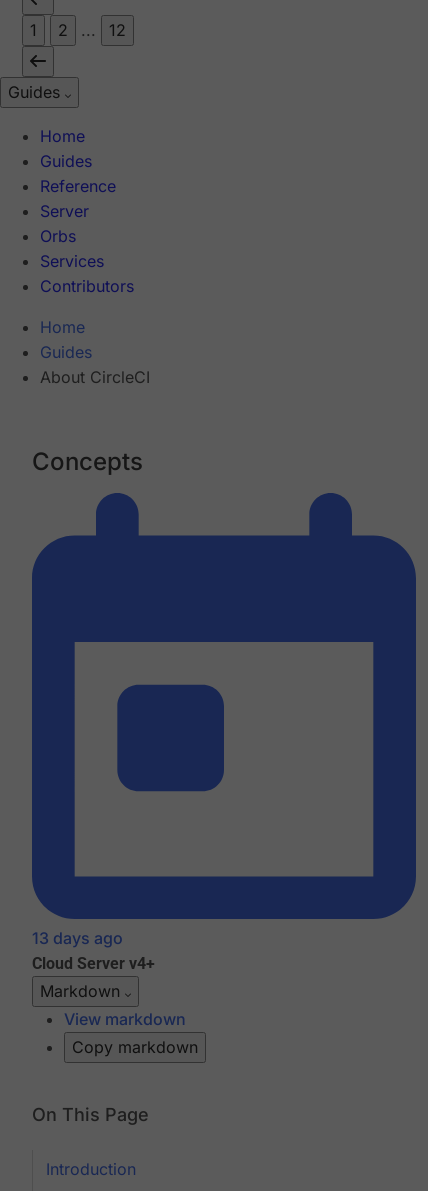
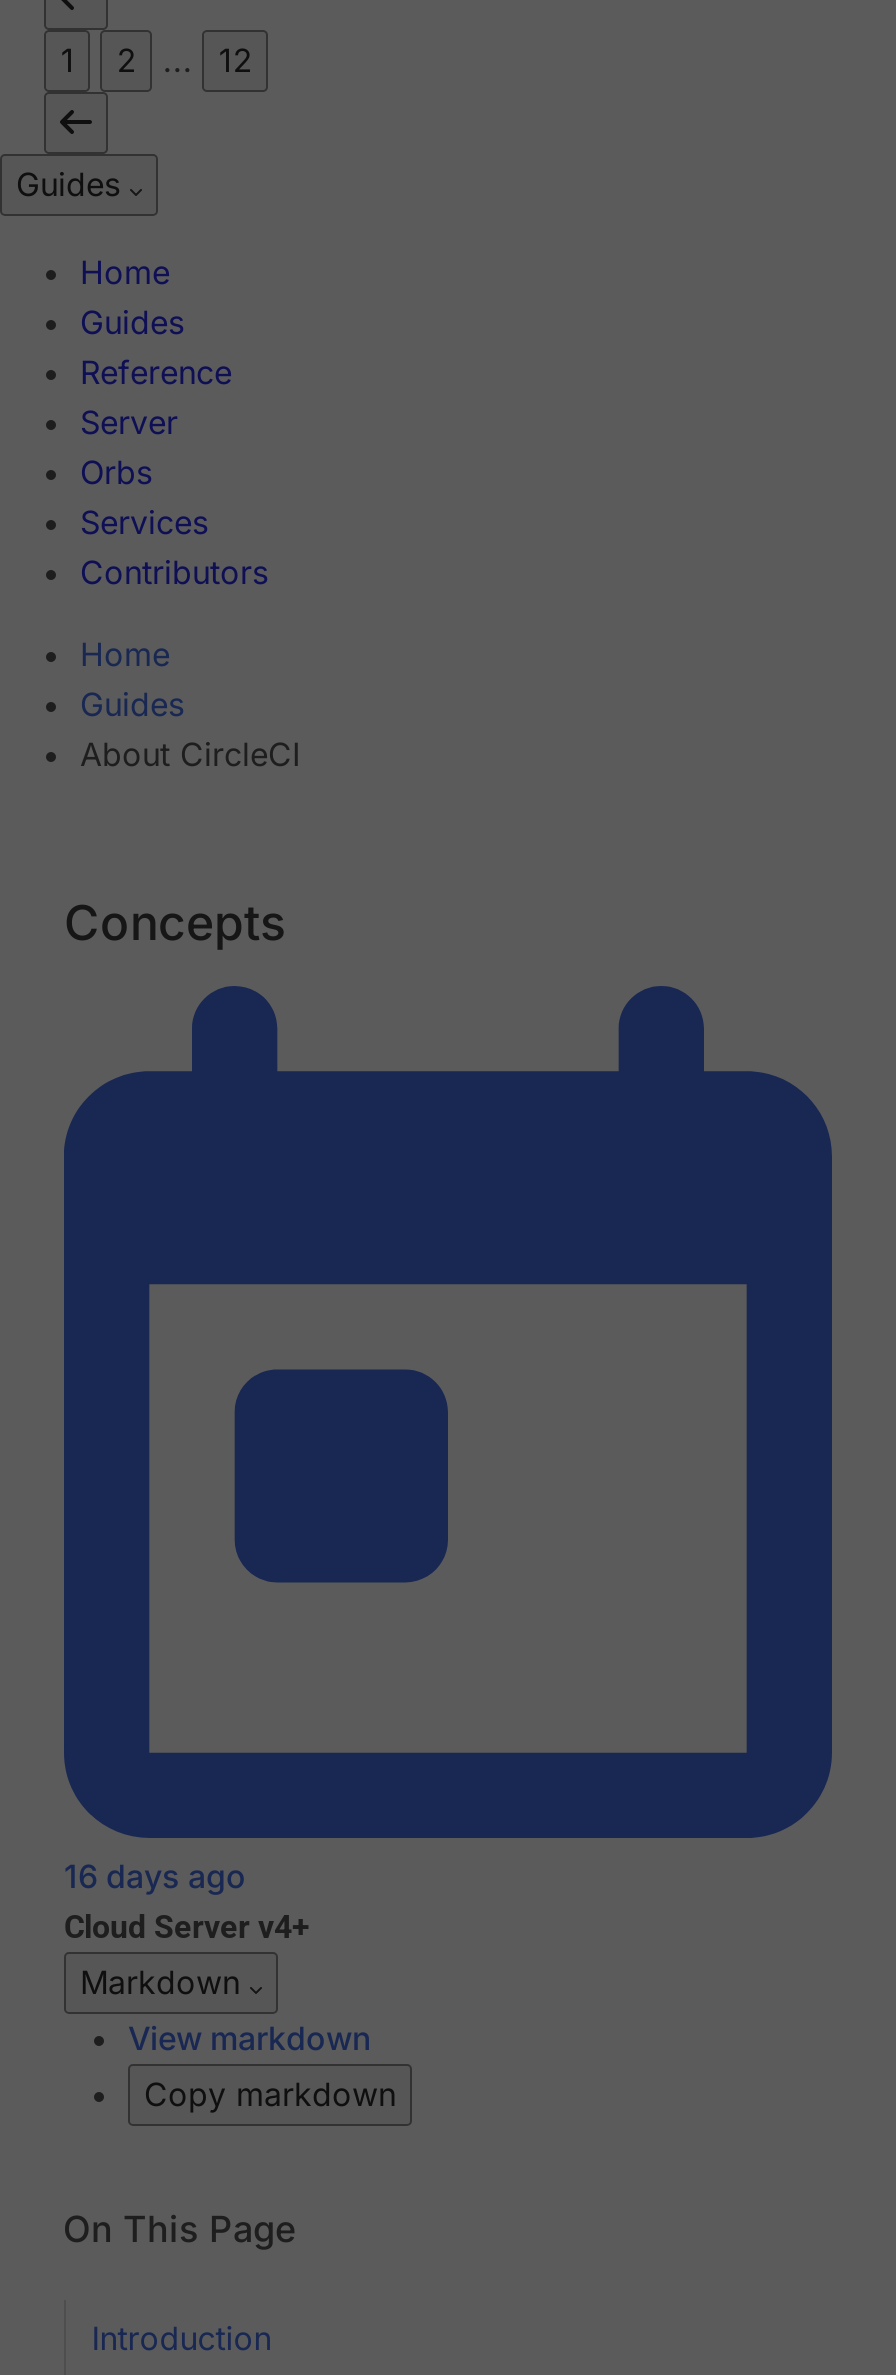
- 13 days ago
+ 16 days ago
